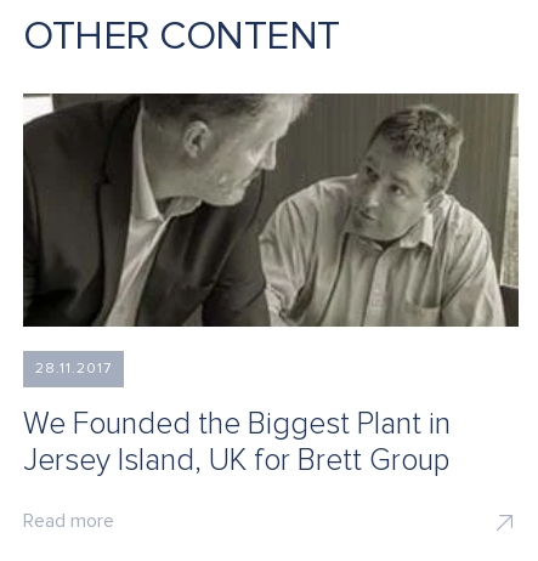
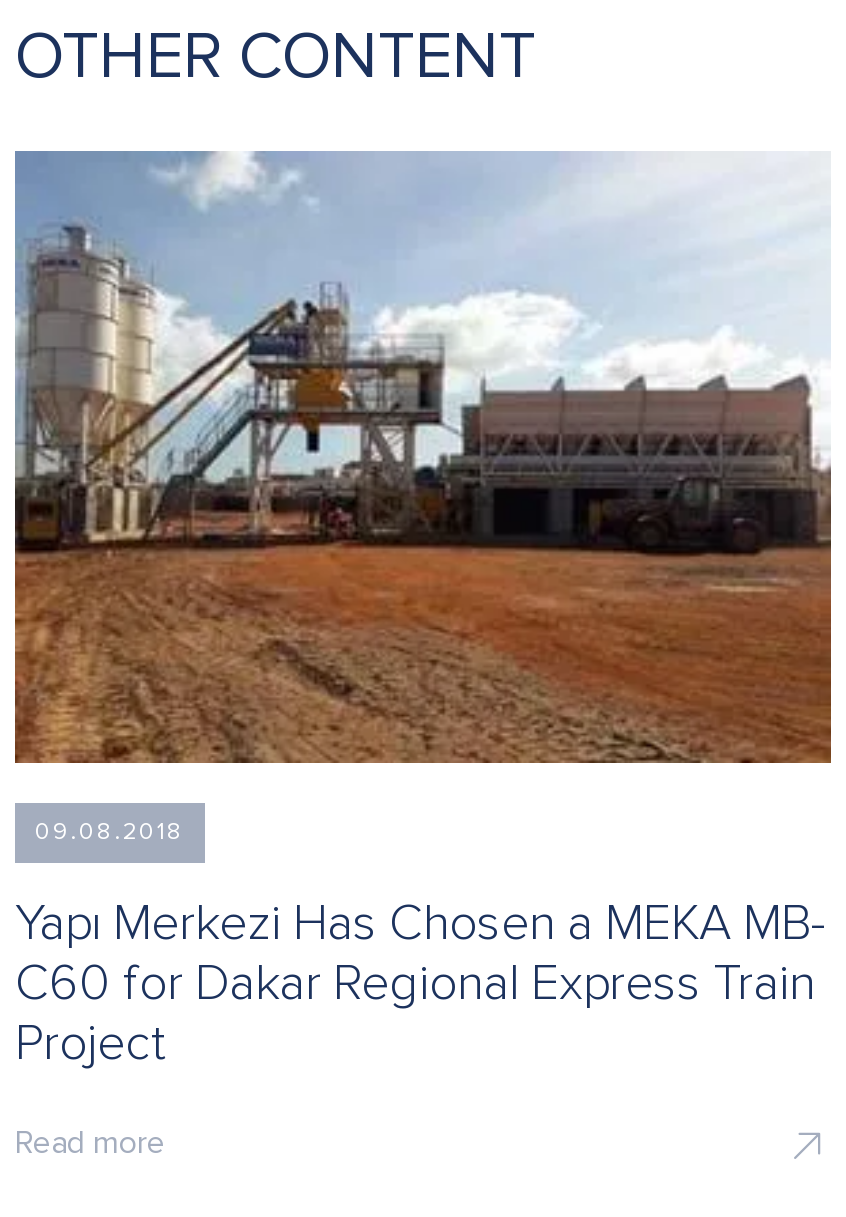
- [image]
- 28.11.2017
+ [image]
+ 09.08.2018

- We Founded the Biggest Plant in
- Jersey Island, UK for Brett Group
+ Yapı Merkezi Has Chosen a MEKA MB-
+ C60 for Dakar Regional Express Train
+ Project
